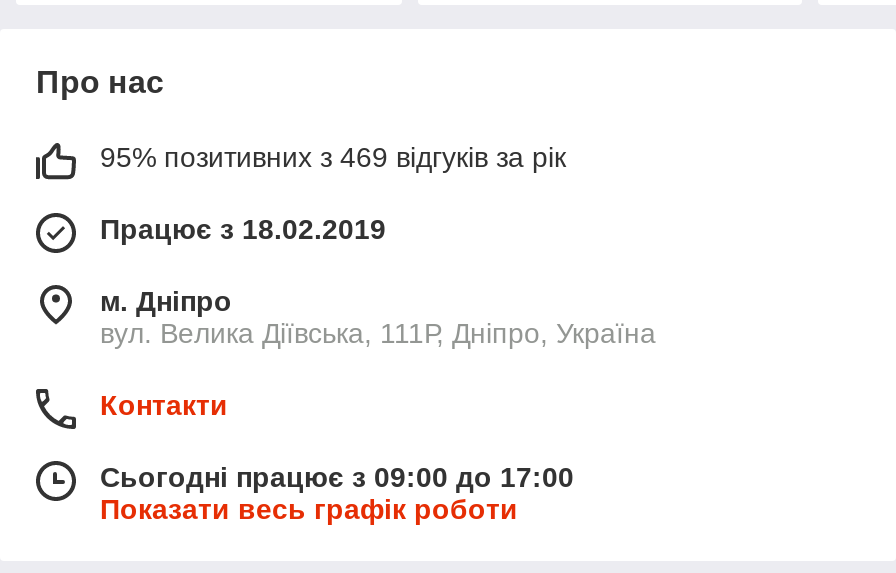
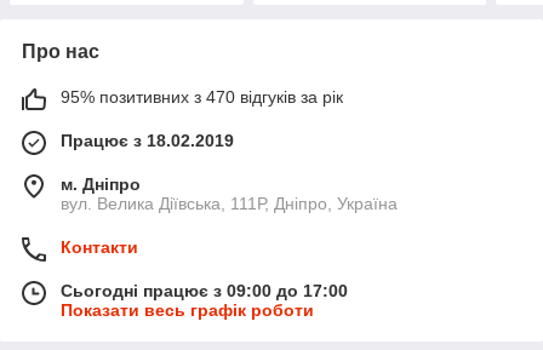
- 95% позитивних з 469 відгуків за рік
+ 95% позитивних з 470 відгуків за рік
